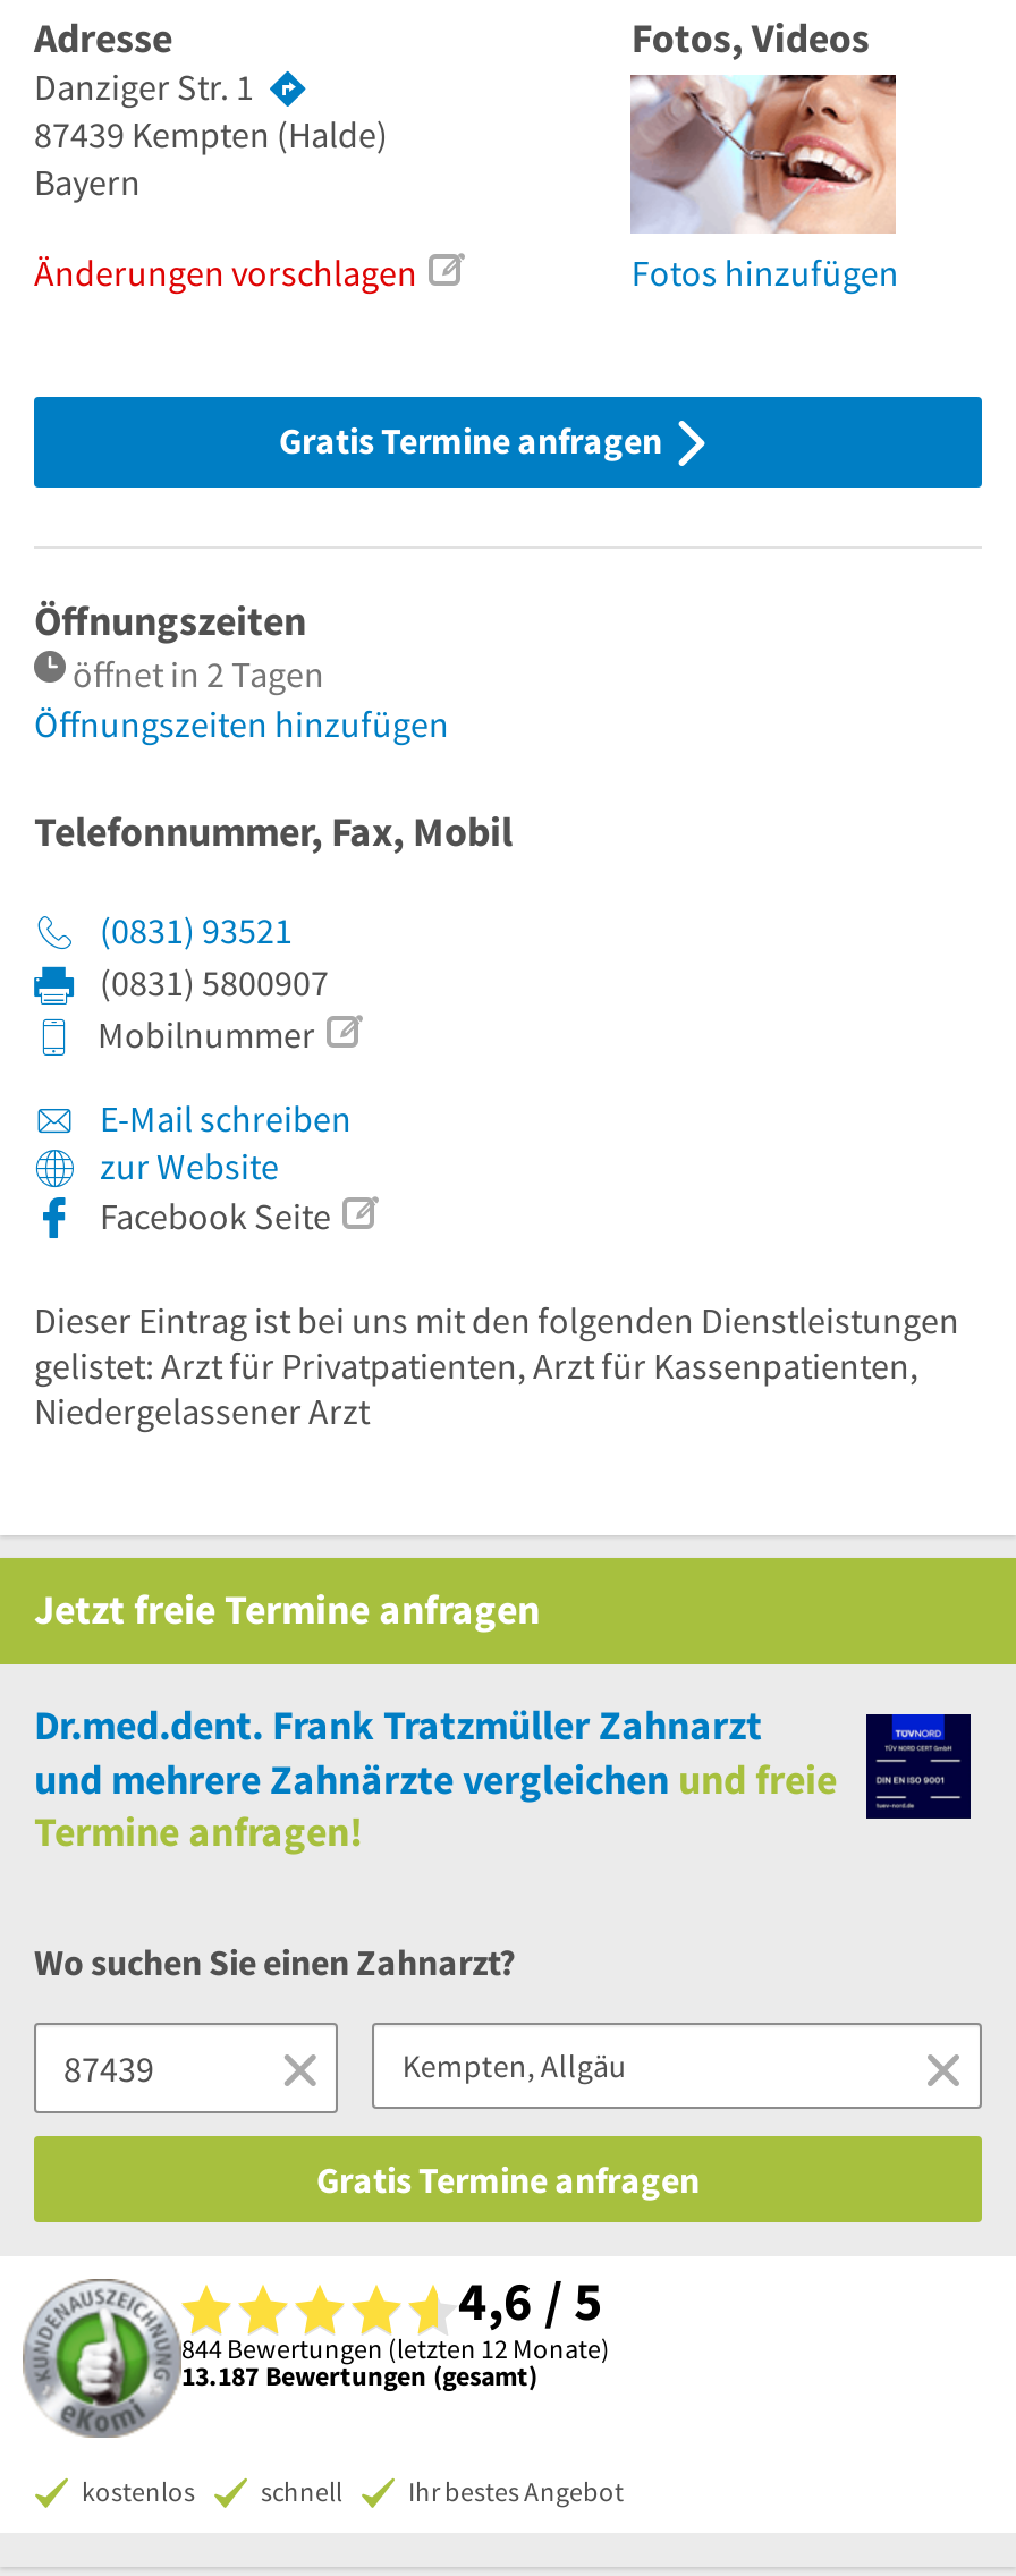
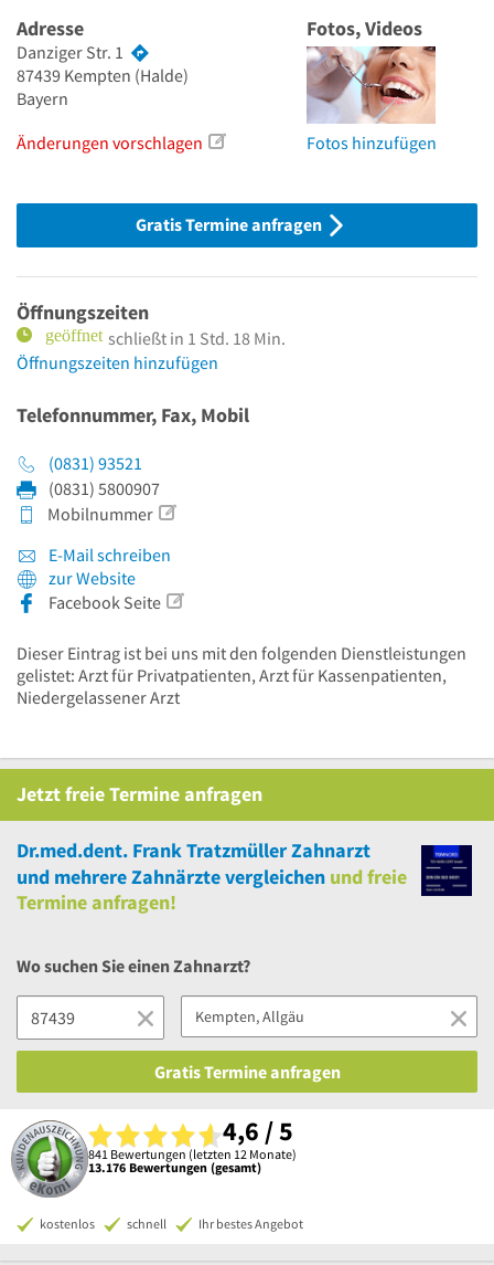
- öffnet in 2 Tagen
+ schließt in 1 Std. 18 Min.

- 844 Bewertungen (letzten 12 Monate)
+ 841 Bewertungen (letzten 12 Monate)

- 13.187 Bewertungen (gesamt)
+ 13.176 Bewertungen (gesamt)
